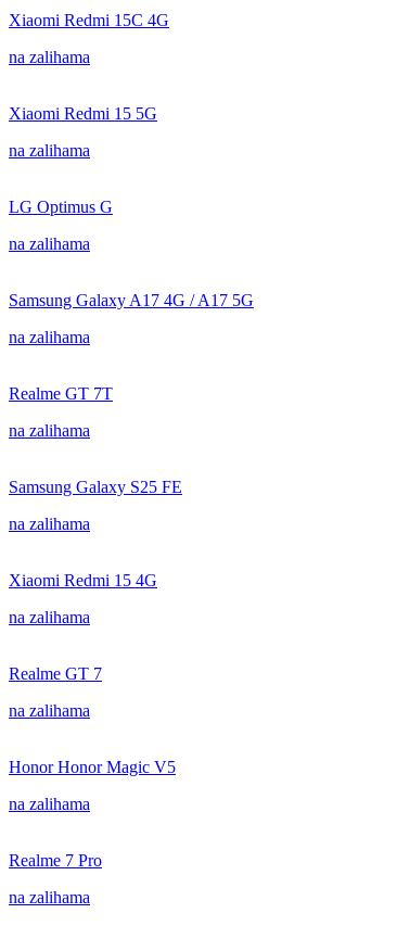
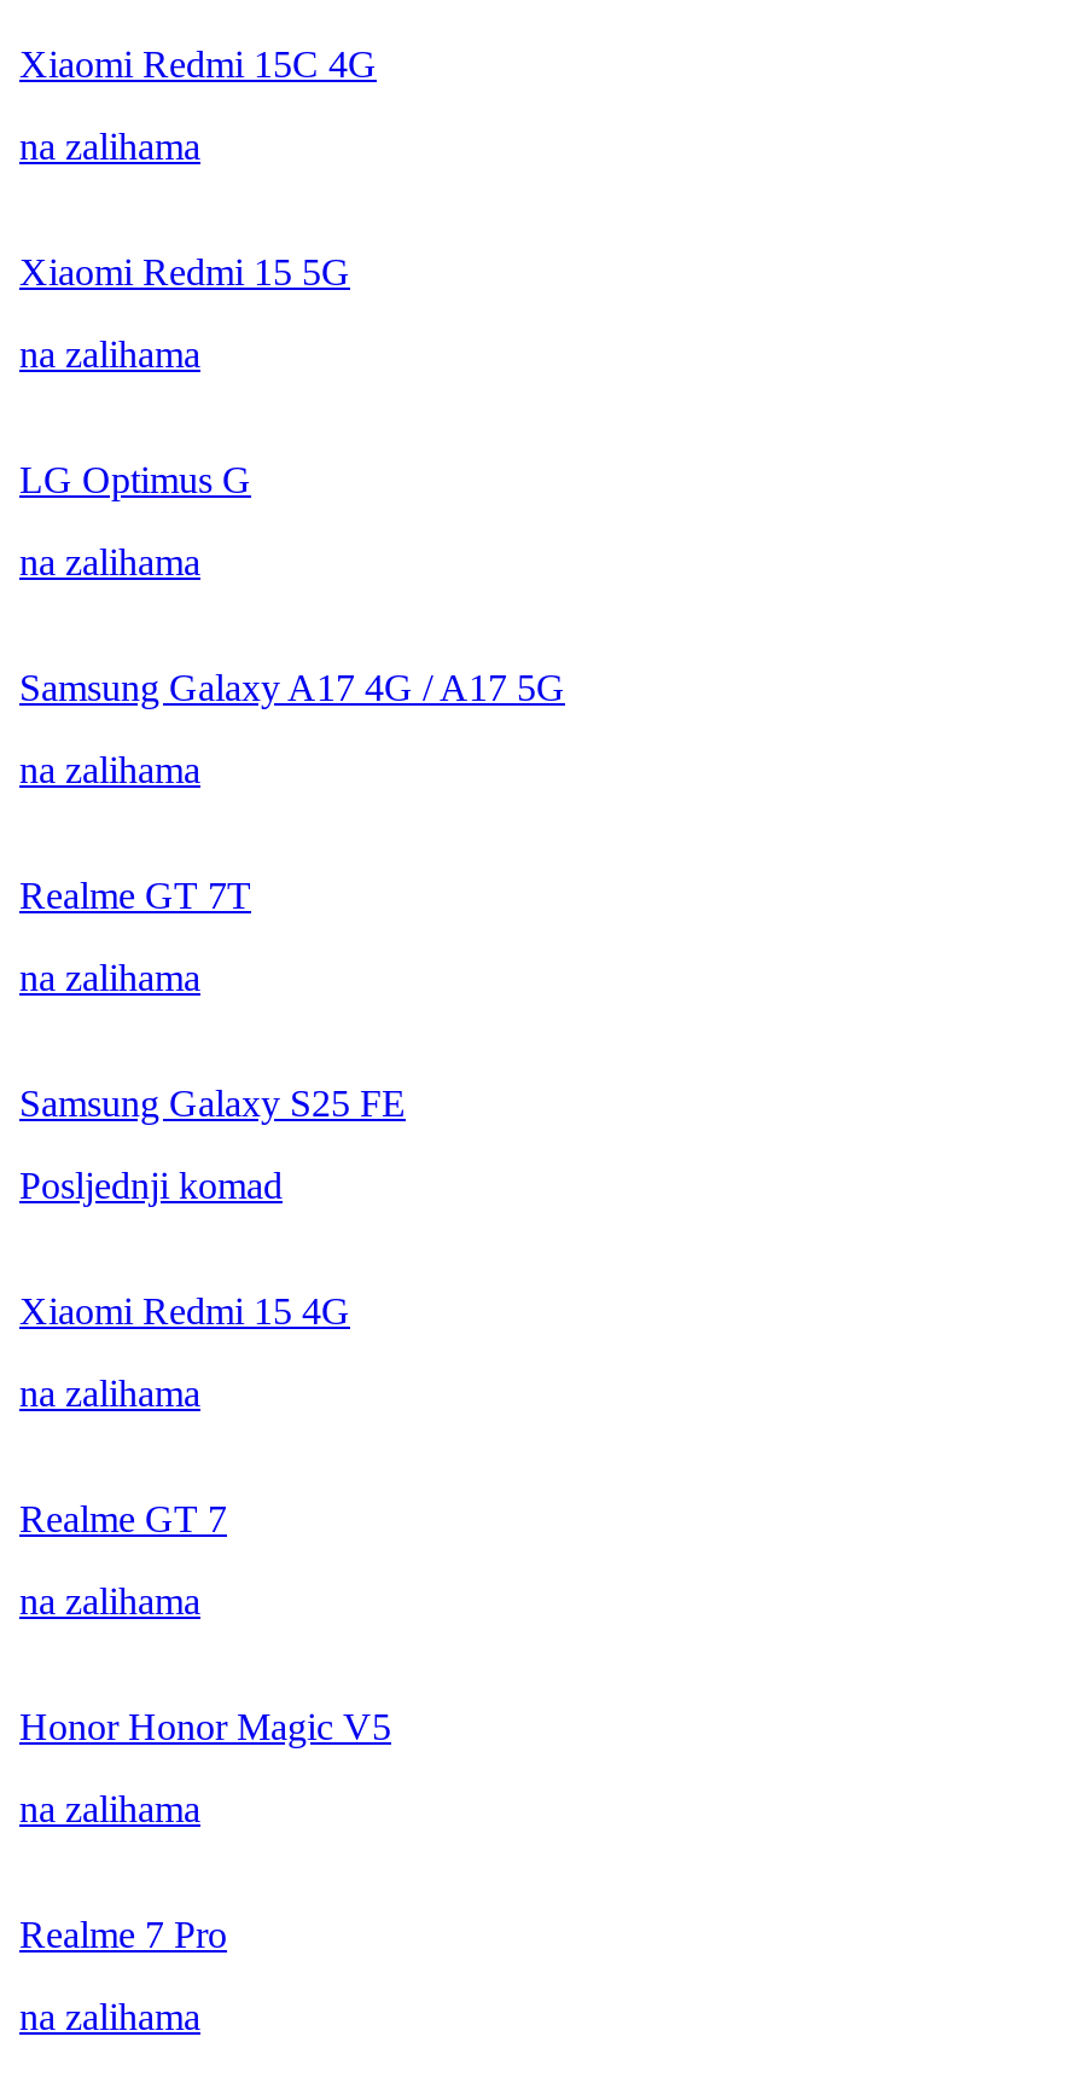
- na zalihama
+ Posljednji komad
